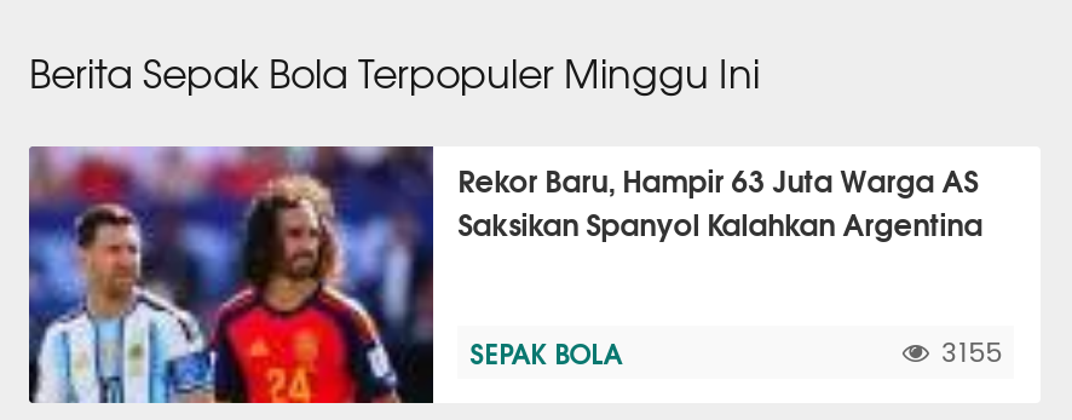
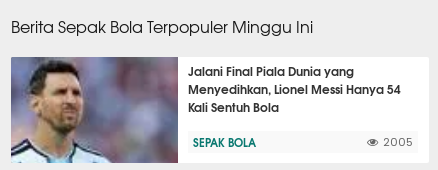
- [image]
- Rekor Baru, Hampir 63 Juta Warga AS
- Saksikan Spanyol Kalahkan Argentina
+ [image]
+ Jalani Final Piala Dunia yang
+ Menyedihkan, Lionel Messi Hanya 54
+ Kali Sentuh Bola

- 3155
+ 2005
